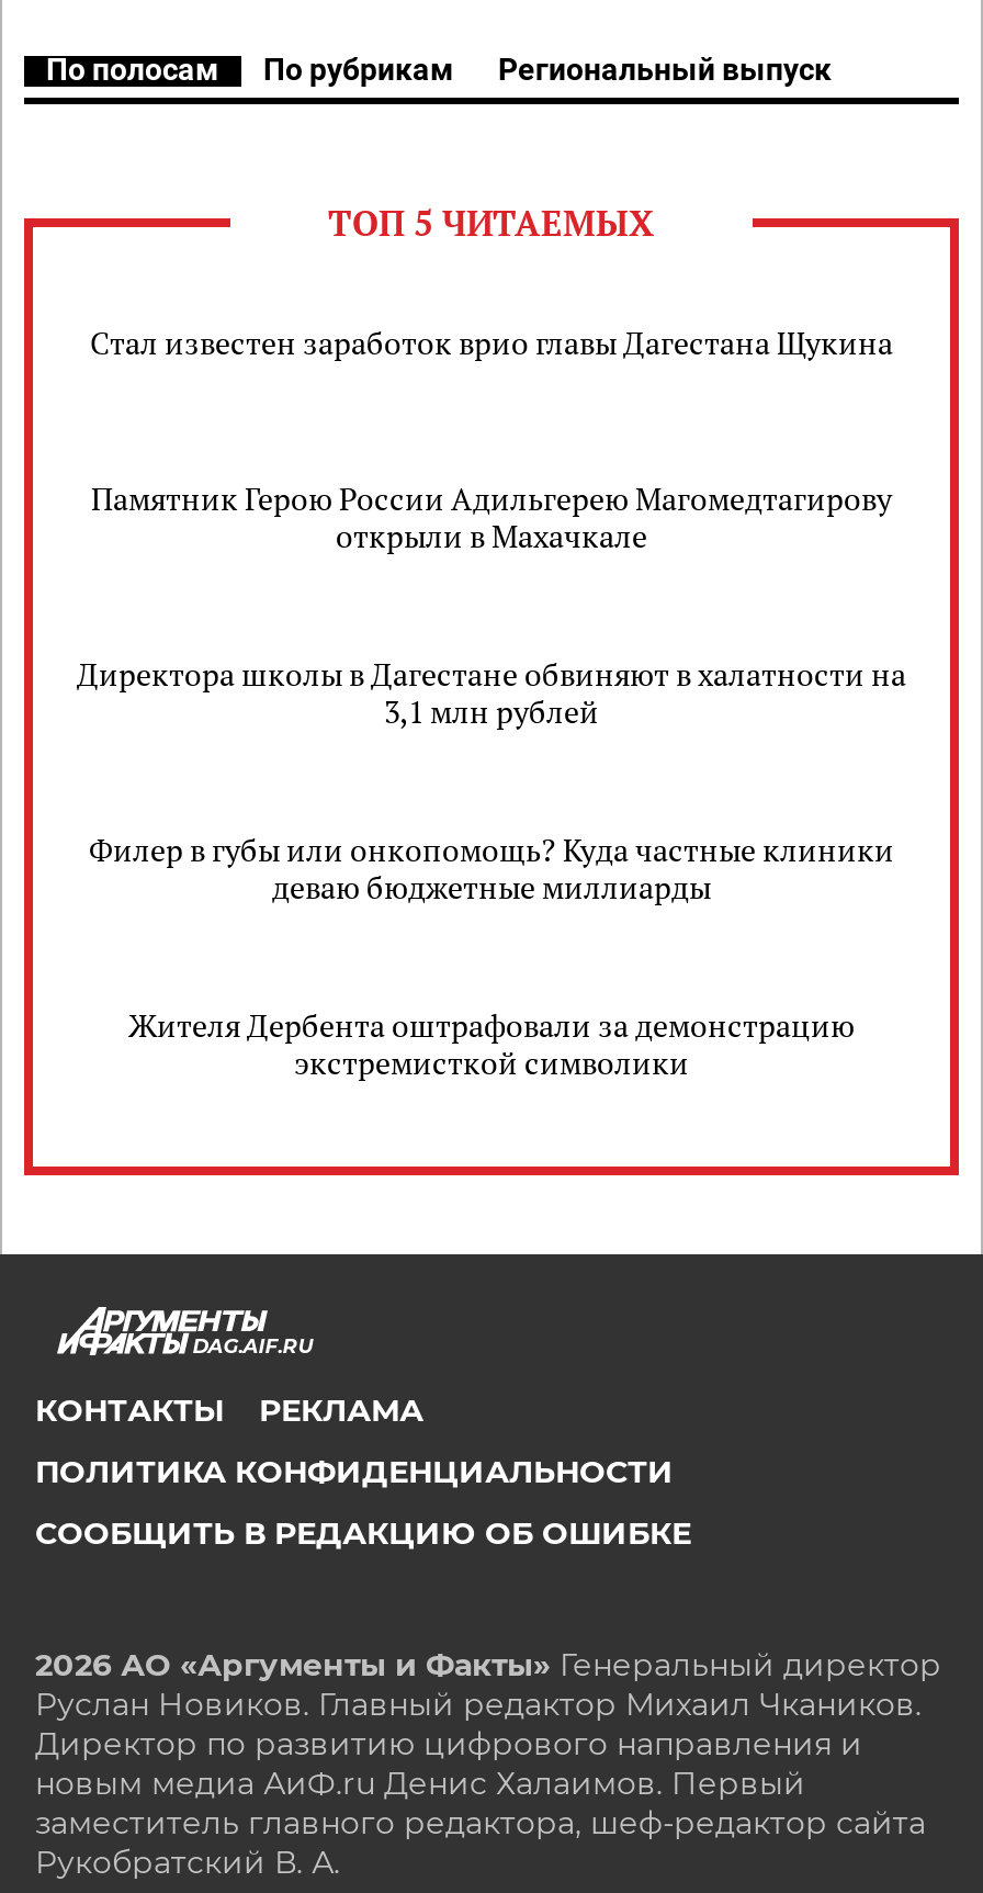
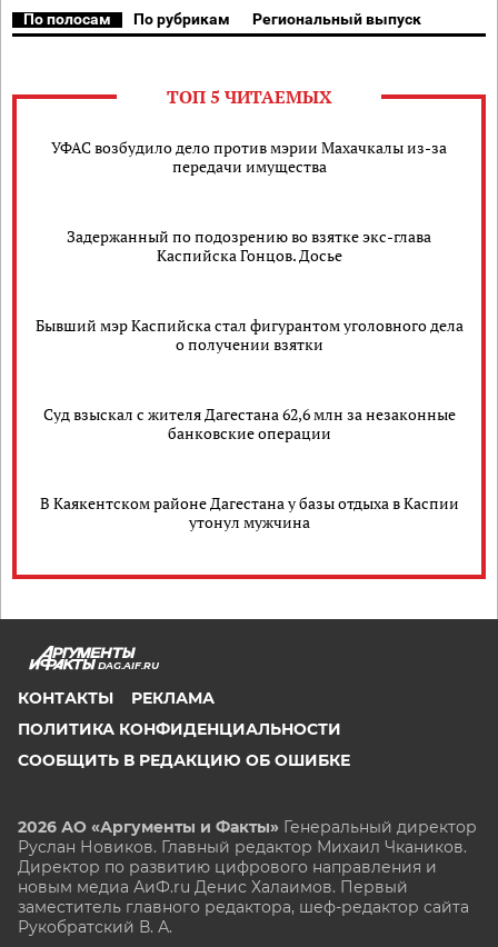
- Стал известен заработок врио главы Дагестана Щукина
+ УФАС возбудило дело против мэрии Махачкалы из-за
+ передачи имущества

- Памятник Герою России Адильгерею Магомедтагирову
- открыли в Махачкале
+ Задержанный по подозрению во взятке экс-глава
+ Каспийска Гонцов. Досье

- Директора школы в Дагестане обвиняют в халатности на
- 3,1 млн рублей
+ Бывший мэр Каспийска стал фигурантом уголовного дела
+ о получении взятки

- Филер в губы или онкопомощь? Куда частные клиники
- деваю бюджетные миллиарды
+ Суд взыскал с жителя Дагестана 62,6 млн за незаконные
+ банковские операции

- Жителя Дербента оштрафовали за демонстрацию
- экстремисткой символики
+ В Каякентском районе Дагестана у базы отдыха в Каспии
+ утонул мужчина
